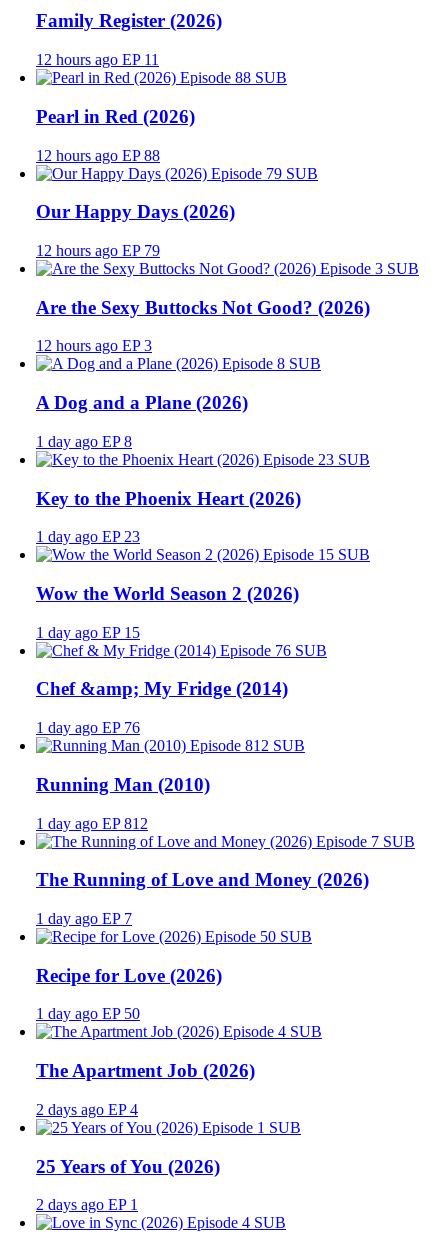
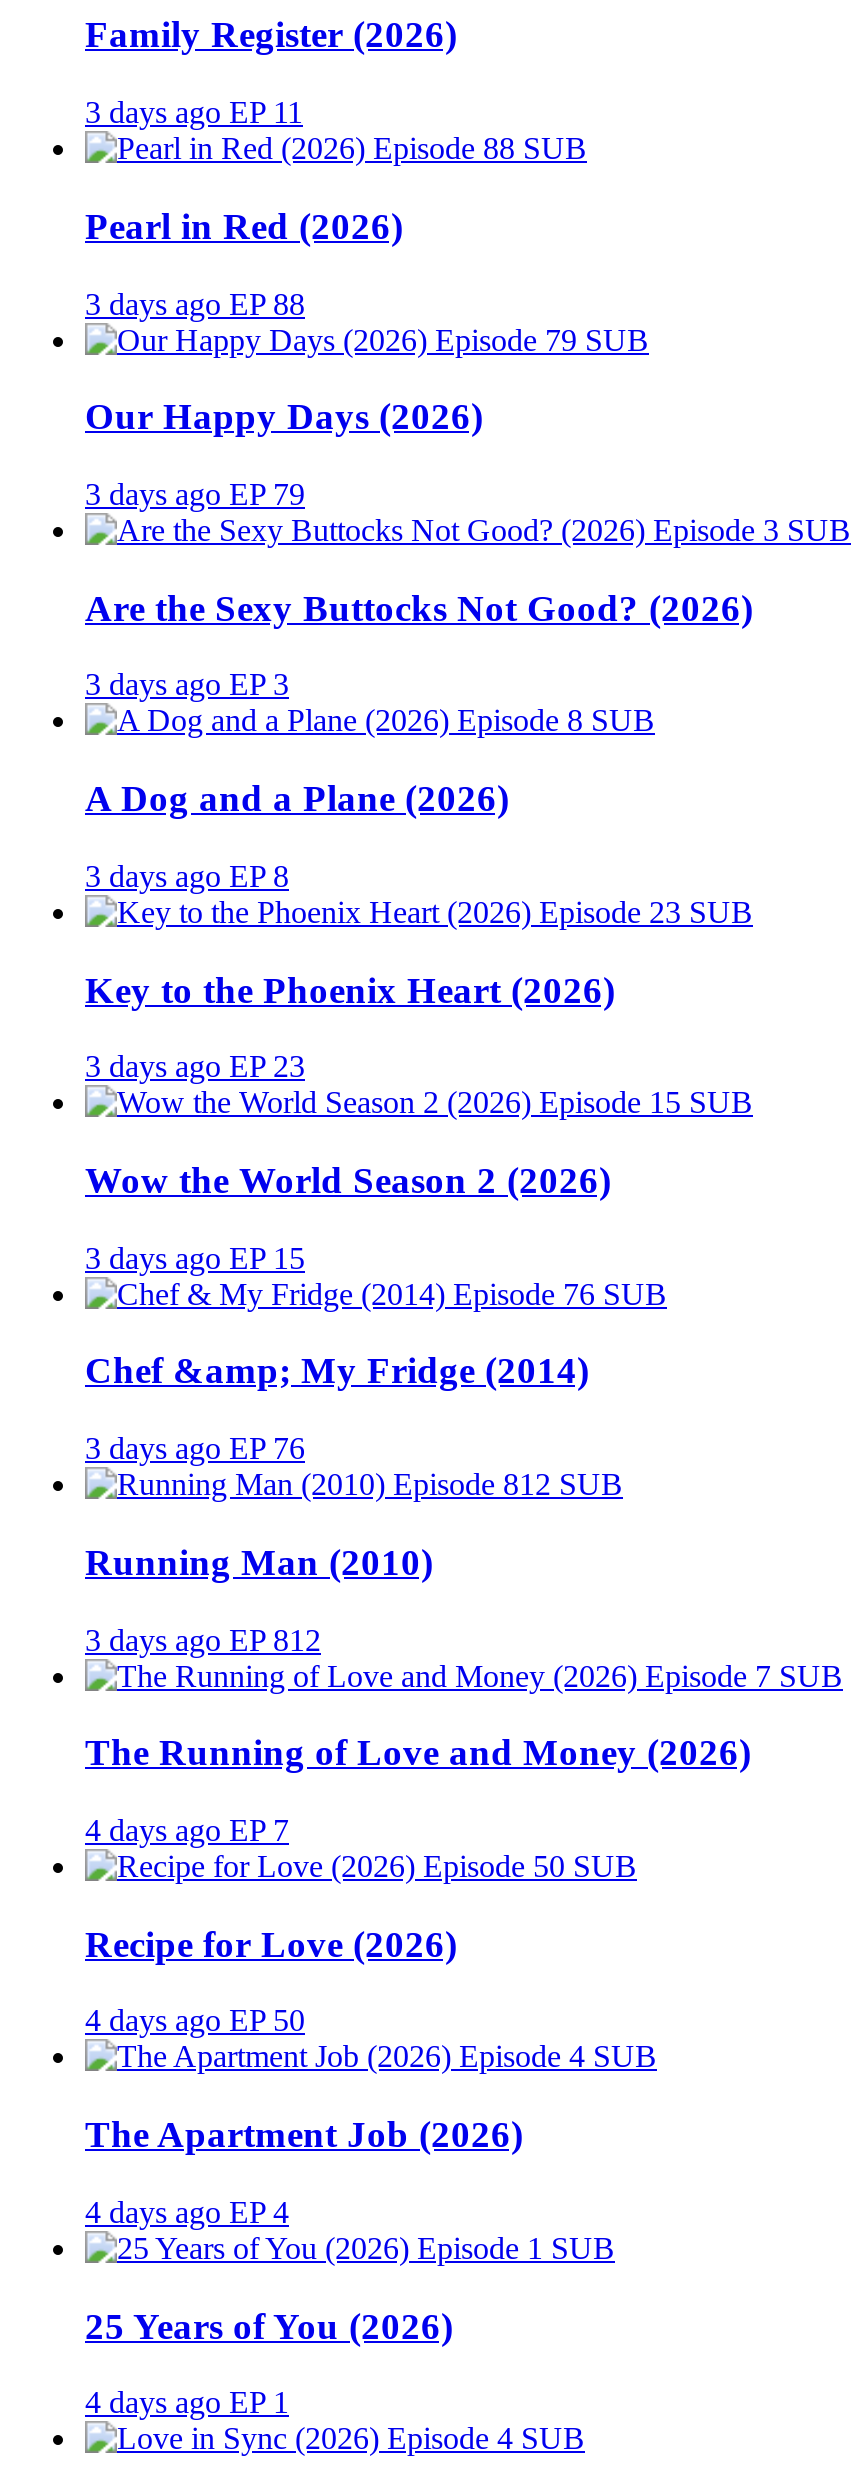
- 12 hours ago EP 11
+ 3 days ago EP 11

- 12 hours ago EP 88
+ 3 days ago EP 88

- 12 hours ago EP 79
+ 3 days ago EP 79

- 12 hours ago EP 3
+ 3 days ago EP 3

- 1 day ago EP 8
+ 3 days ago EP 8

- 1 day ago EP 23
+ 3 days ago EP 23

- 1 day ago EP 15
+ 3 days ago EP 15

- 1 day ago EP 76
+ 3 days ago EP 76

- 1 day ago EP 812
+ 3 days ago EP 812

- 1 day ago EP 7
+ 4 days ago EP 7

- 1 day ago EP 50
+ 4 days ago EP 50

- 2 days ago EP 4
+ 4 days ago EP 4

- 2 days ago EP 1
+ 4 days ago EP 1
